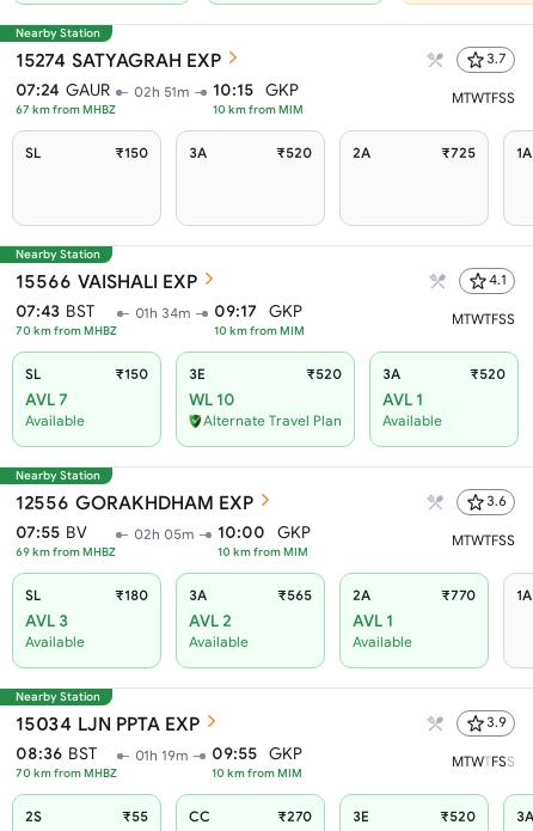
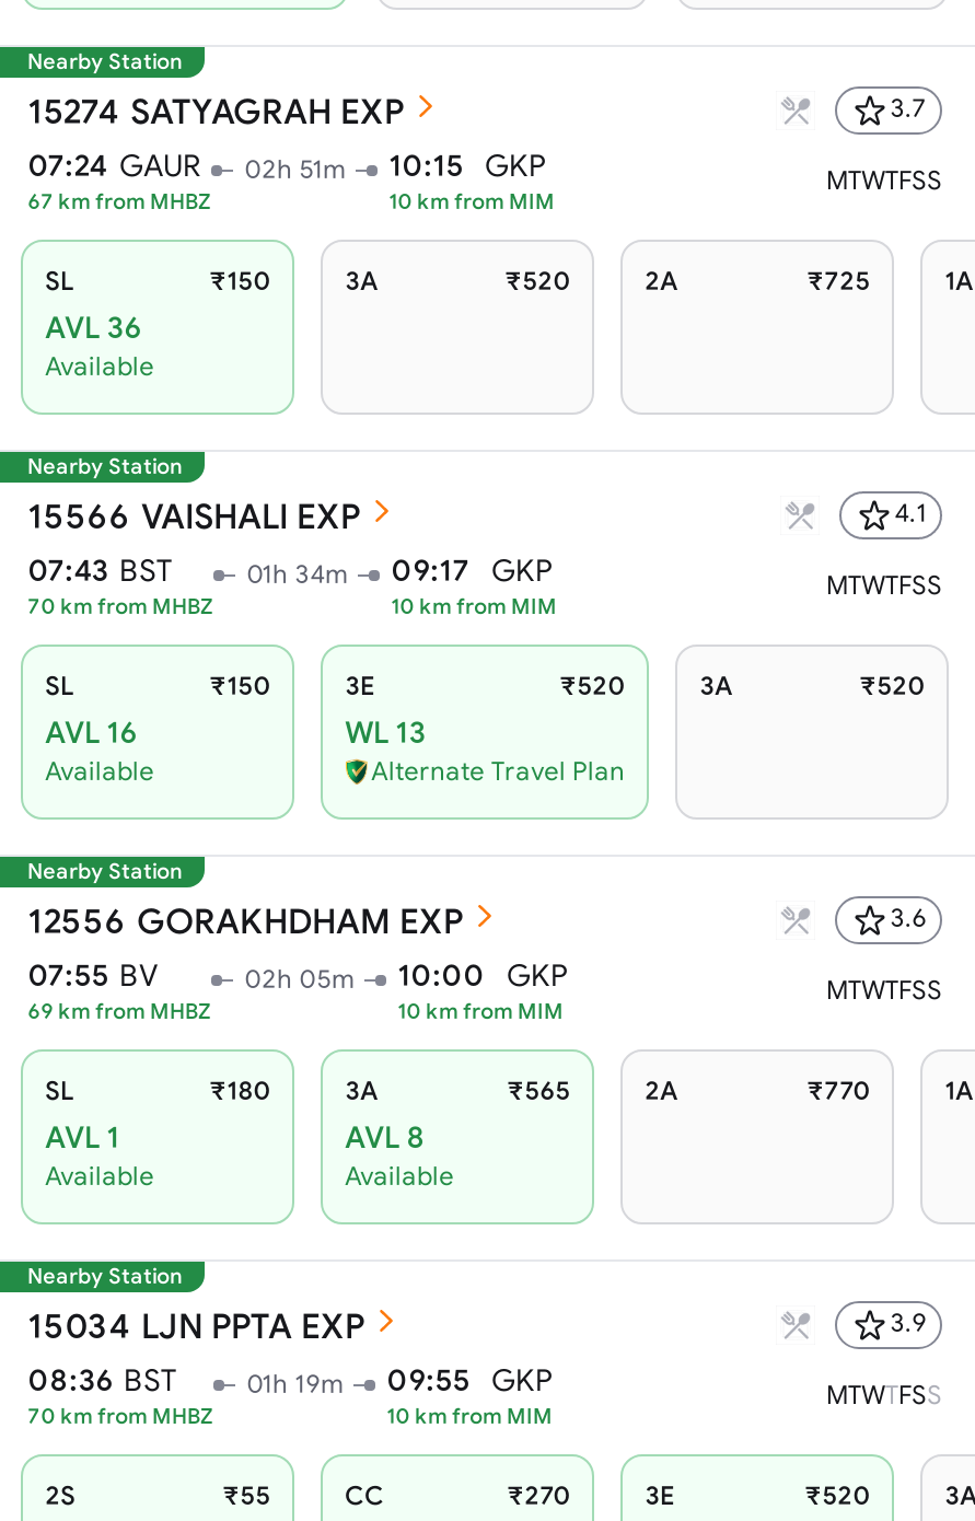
+ AVL 36
+ Available

- AVL 7
+ AVL 16

- WL 10
+ WL 13

- AVL 1
- Available

- AVL 3
+ AVL 1

- AVL 2
+ AVL 8

- AVL 1
- Available
